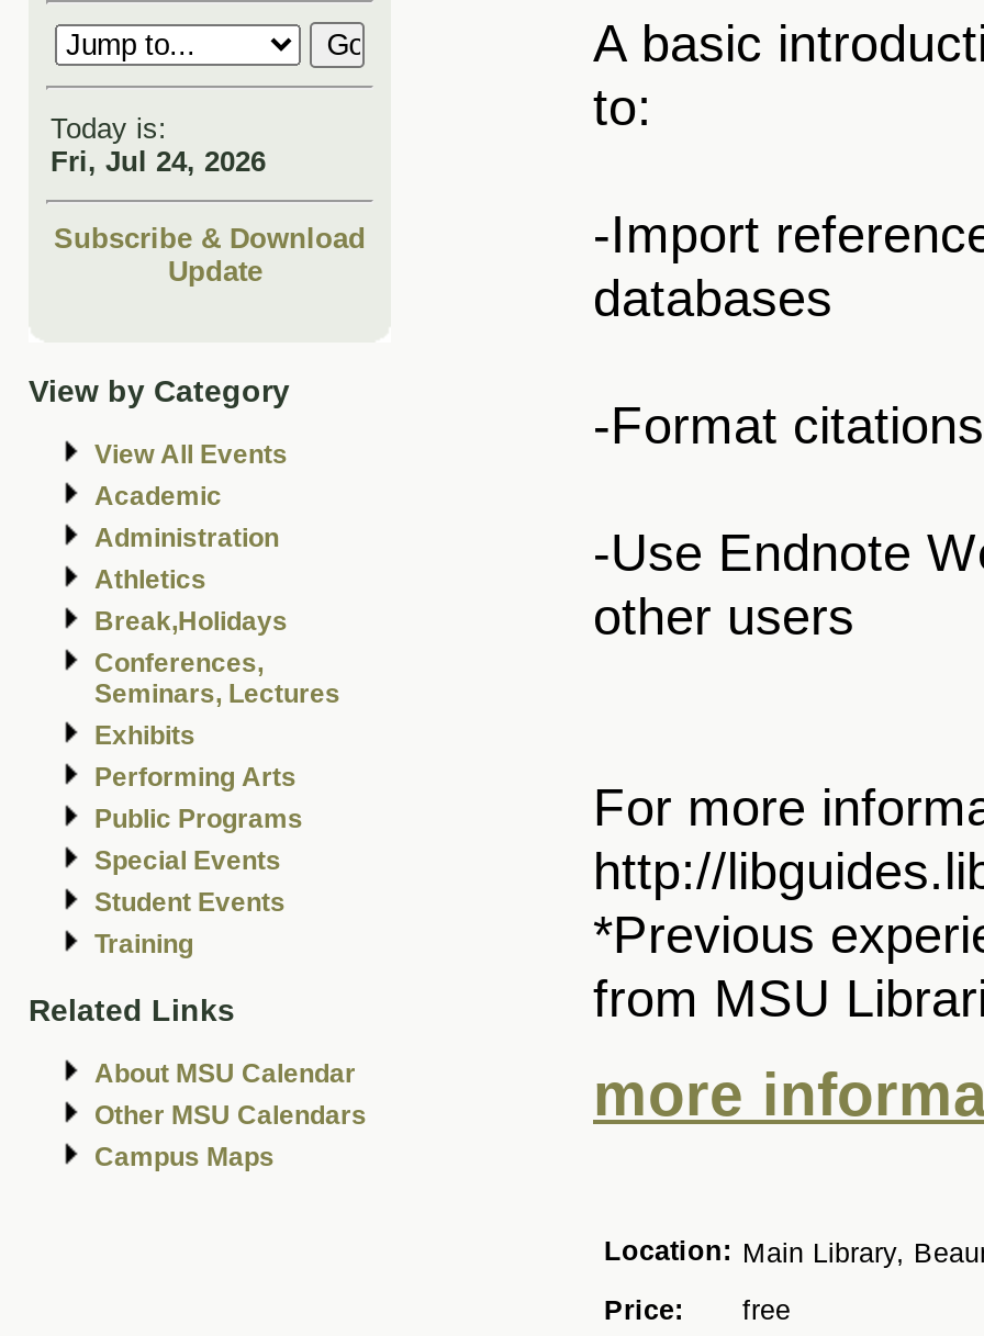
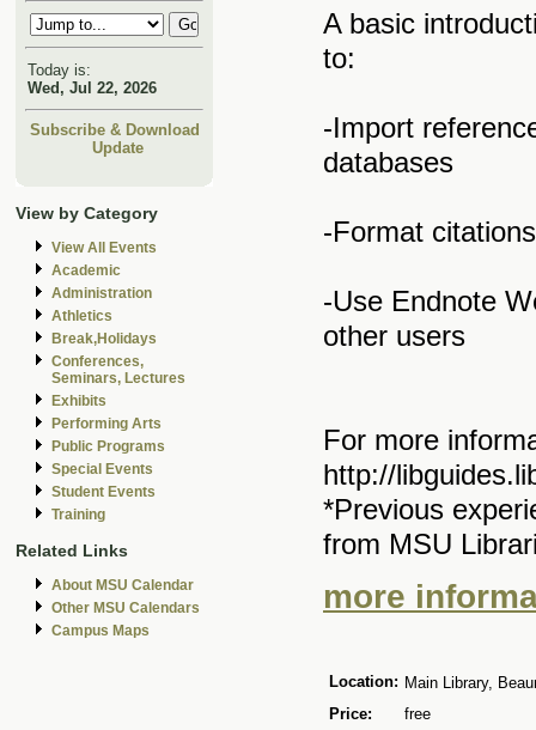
- Fri, Jul 24, 2026
+ Wed, Jul 22, 2026
